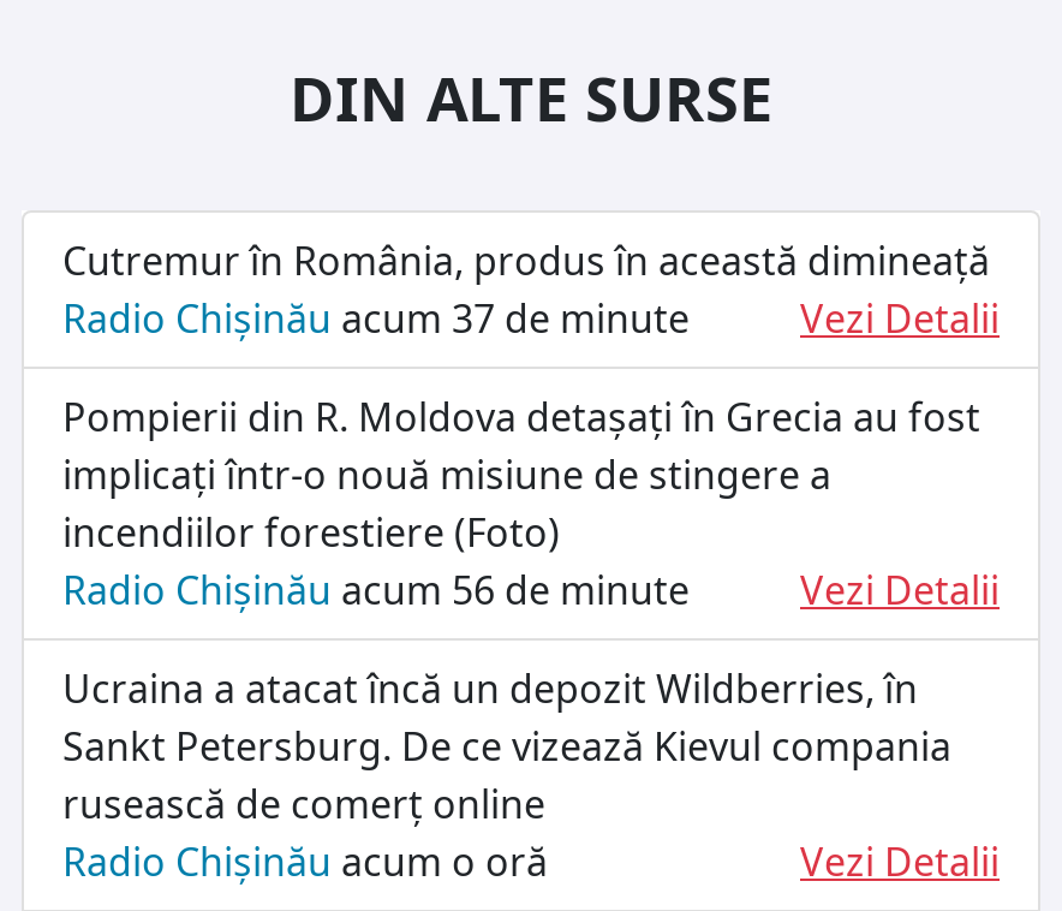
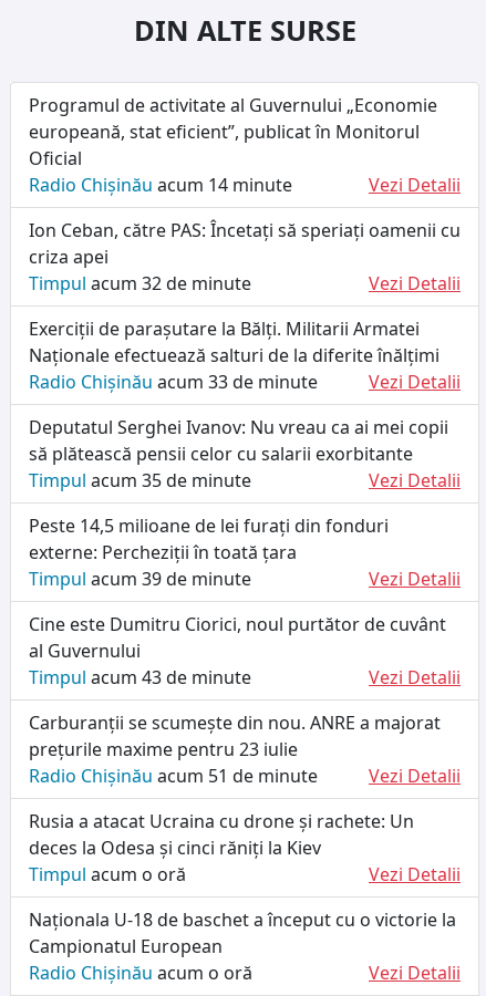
- Cutremur în România, produs în această dimineață
- Radio Chișinău acum 37 de minute
+ Programul de activitate al Guvernului „Economie
+ europeană, stat eficient”, publicat în Monitorul
+ Oficial
+ Radio Chișinău acum 14 minute

- Pompierii din R. Moldova detașați în Grecia au fost
- implicați într-o nouă misiune de stingere a
- incendiilor forestiere (Foto)
- Radio Chișinău acum 56 de minute
+ Ion Ceban, către PAS: Încetați să speriați oamenii cu
+ criza apei
+ Timpul acum 32 de minute

- Ucraina a atacat încă un depozit Wildberries, în
- Sankt Petersburg. De ce vizează Kievul compania
- rusească de comerț online
+ Exerciții de parașutare la Bălți. Militarii Armatei
+ Naționale efectuează salturi de la diferite înălțimi
+ Radio Chișinău acum 33 de minute
+ Vezi Detalii
+ Deputatul Serghei Ivanov: Nu vreau ca ai mei copii
+ să plătească pensii celor cu salarii exorbitante
+ Timpul acum 35 de minute
+ Vezi Detalii
+ Peste 14,5 milioane de lei furați din fonduri
+ externe: Percheziții în toată țara
+ Timpul acum 39 de minute
+ Vezi Detalii
+ Cine este Dumitru Ciorici, noul purtător de cuvânt
+ al Guvernului
+ Timpul acum 43 de minute
+ Vezi Detalii
+ Carburanții se scumește din nou. ANRE a majorat
+ prețurile maxime pentru 23 iulie
+ Radio Chișinău acum 51 de minute
+ Vezi Detalii
+ Rusia a atacat Ucraina cu drone și rachete: Un
+ deces la Odesa și cinci răniți la Kiev
+ Timpul acum o oră
+ Vezi Detalii
+ Naționala U-18 de baschet a început cu o victorie la
+ Campionatul European
